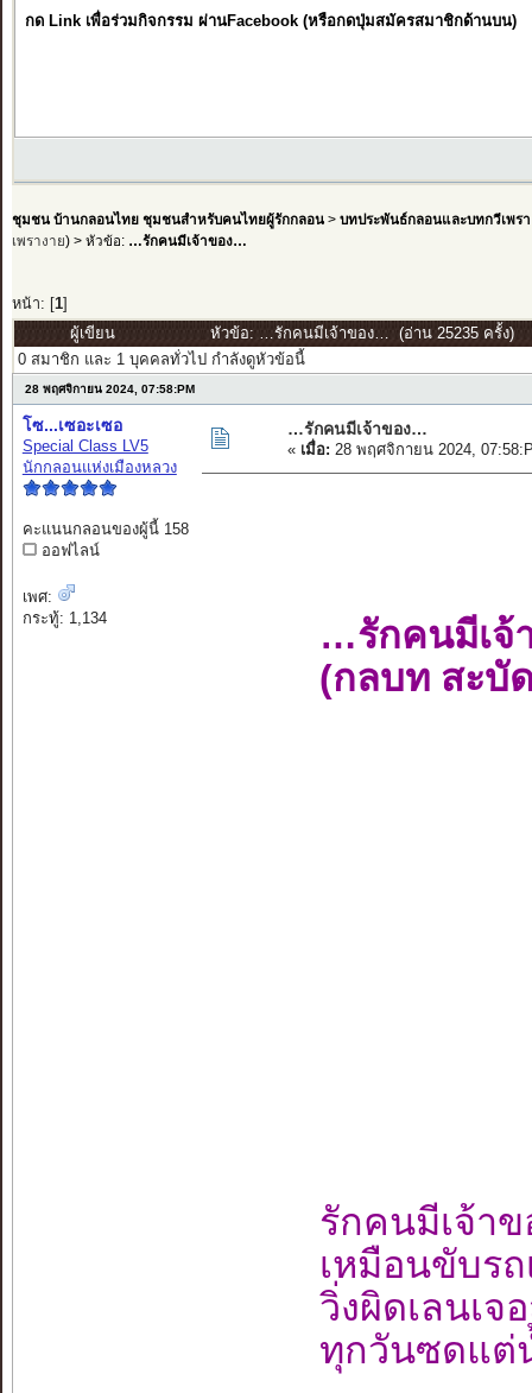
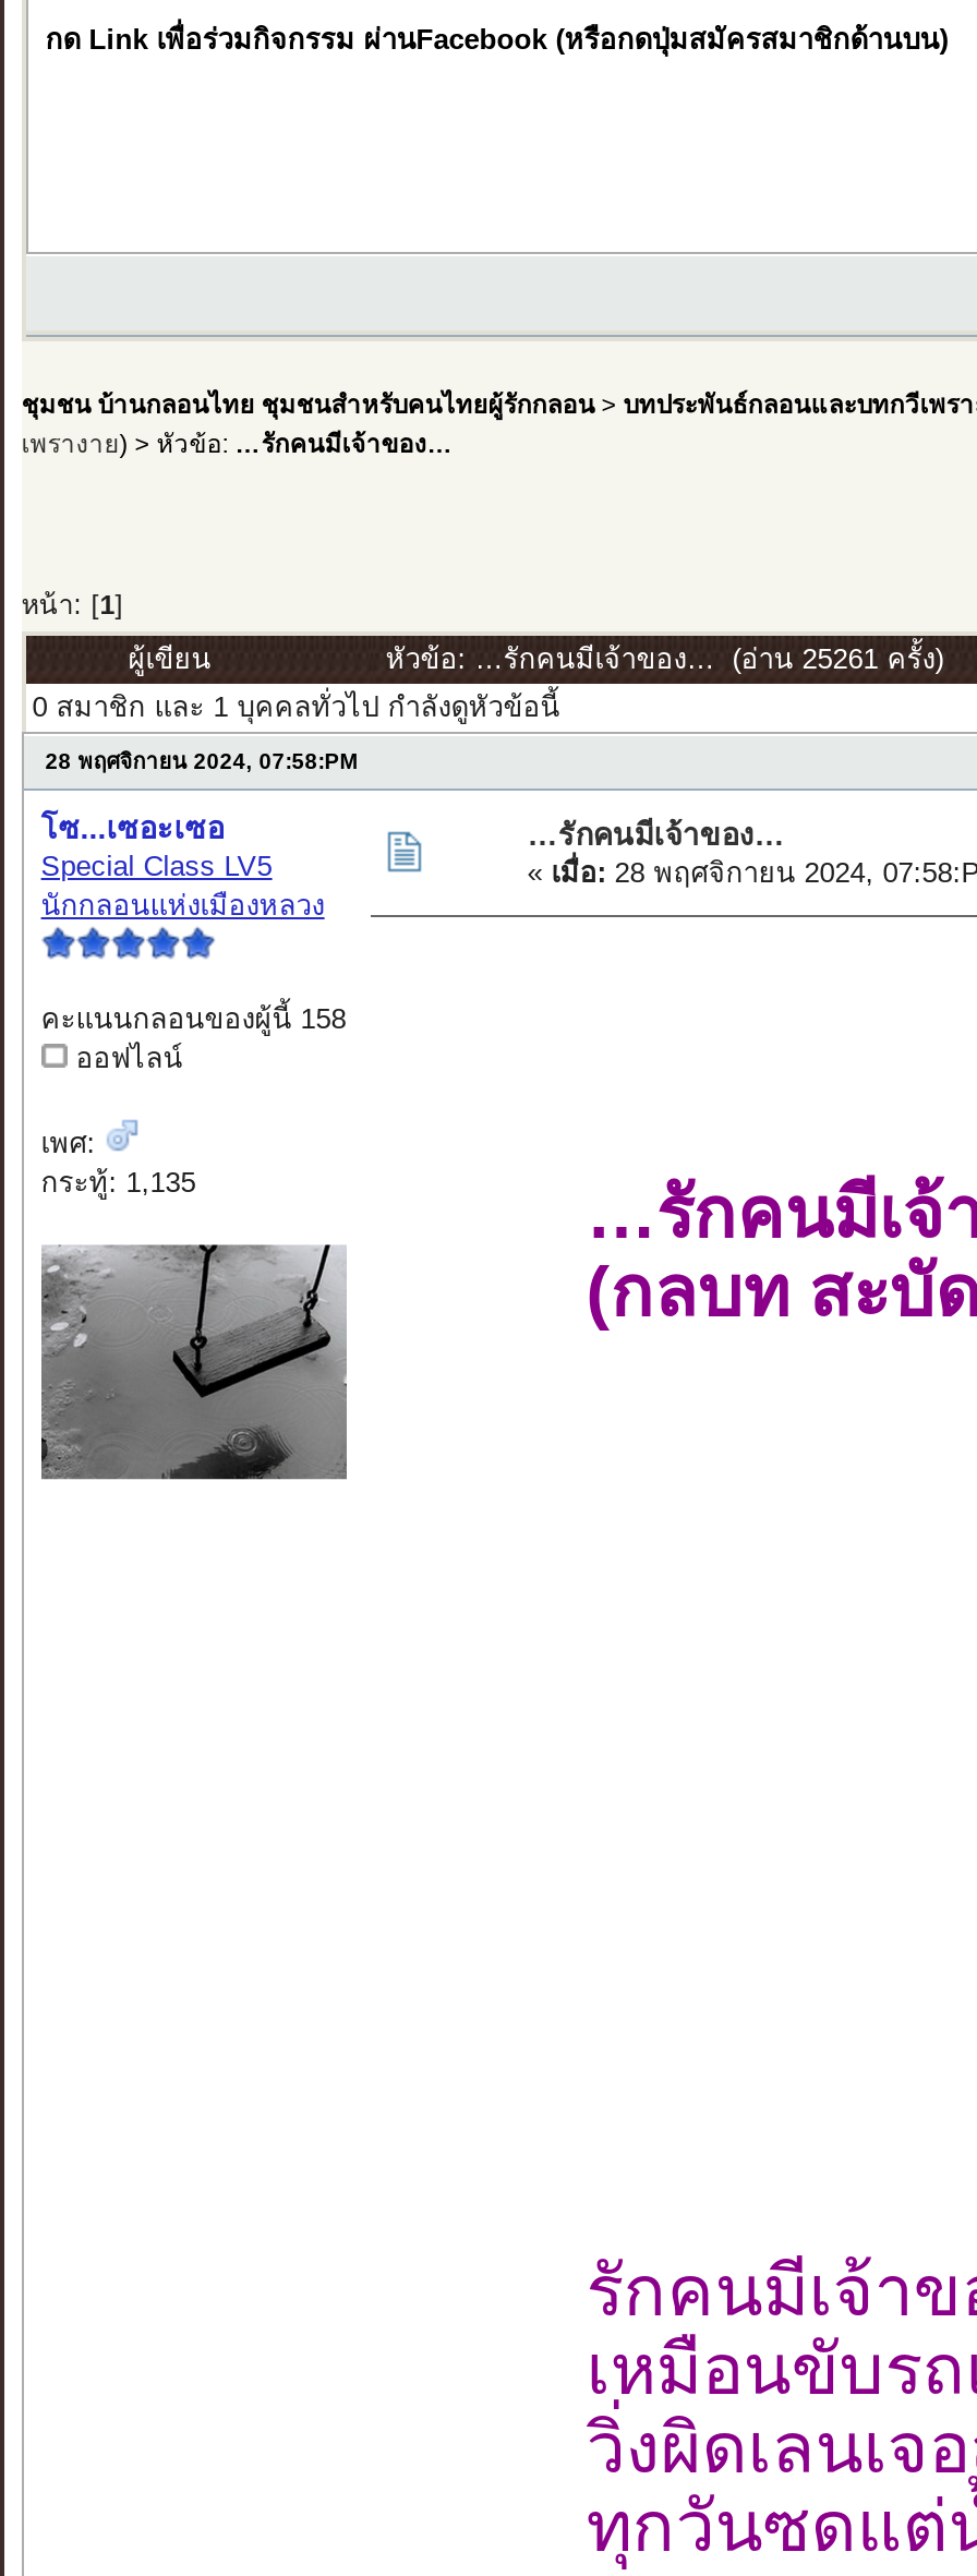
- หัวข้อ: …รักคนมีเจ้าของ… (อ่าน 25235 ครั้ง)
+ หัวข้อ: …รักคนมีเจ้าของ… (อ่าน 25261 ครั้ง)

- กระทู้: 1,134
+ กระทู้: 1,135

+ [image]
